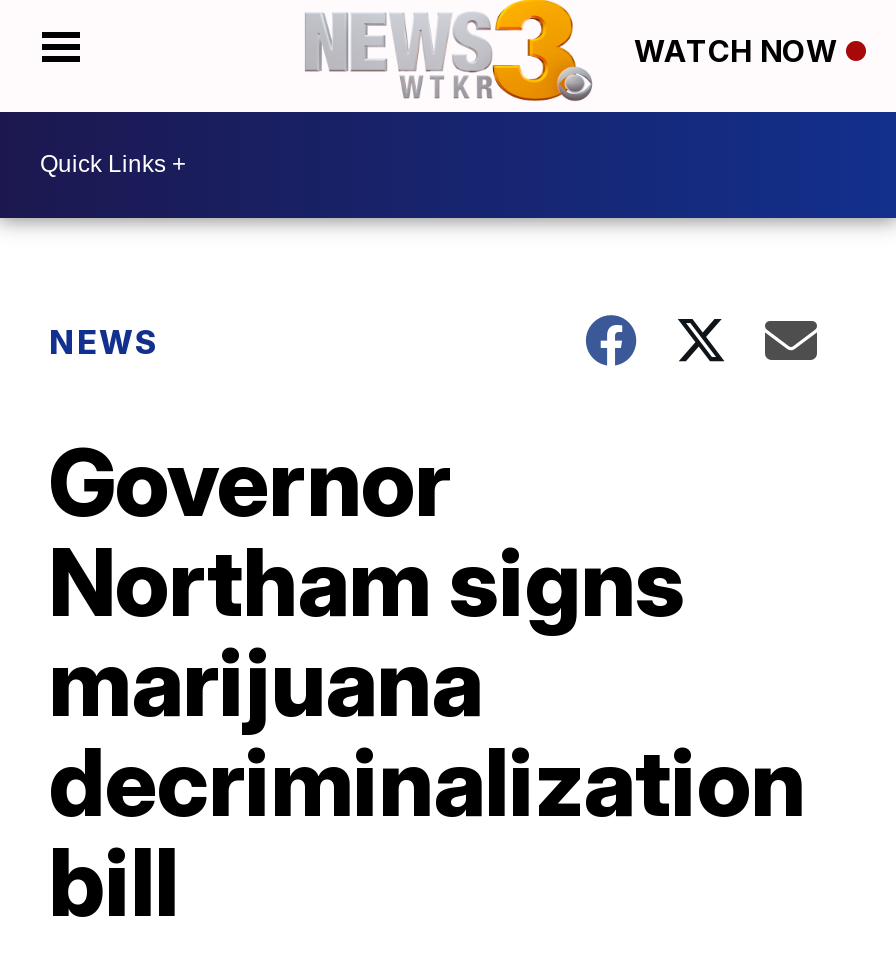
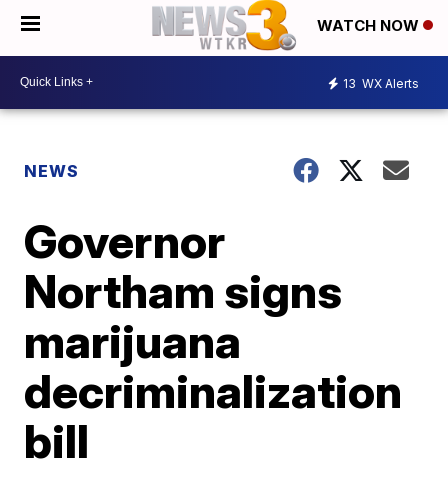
+ 13 WX Alerts
